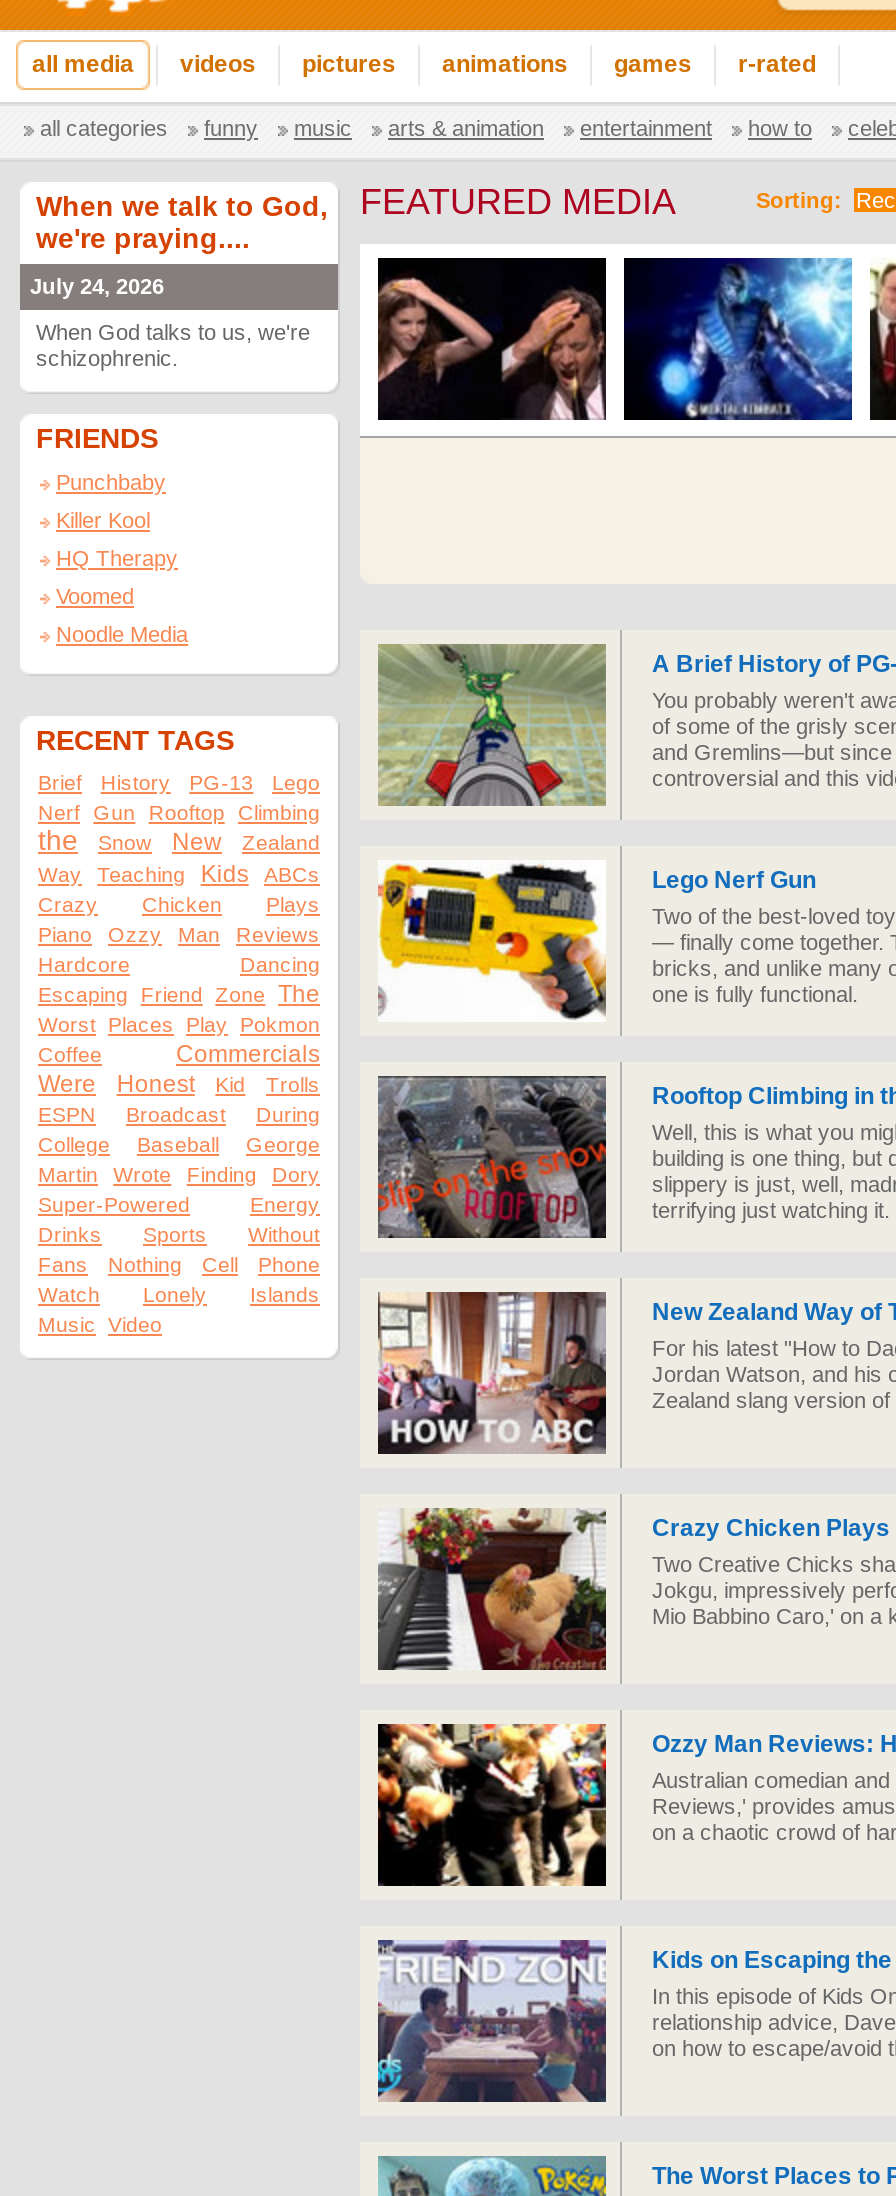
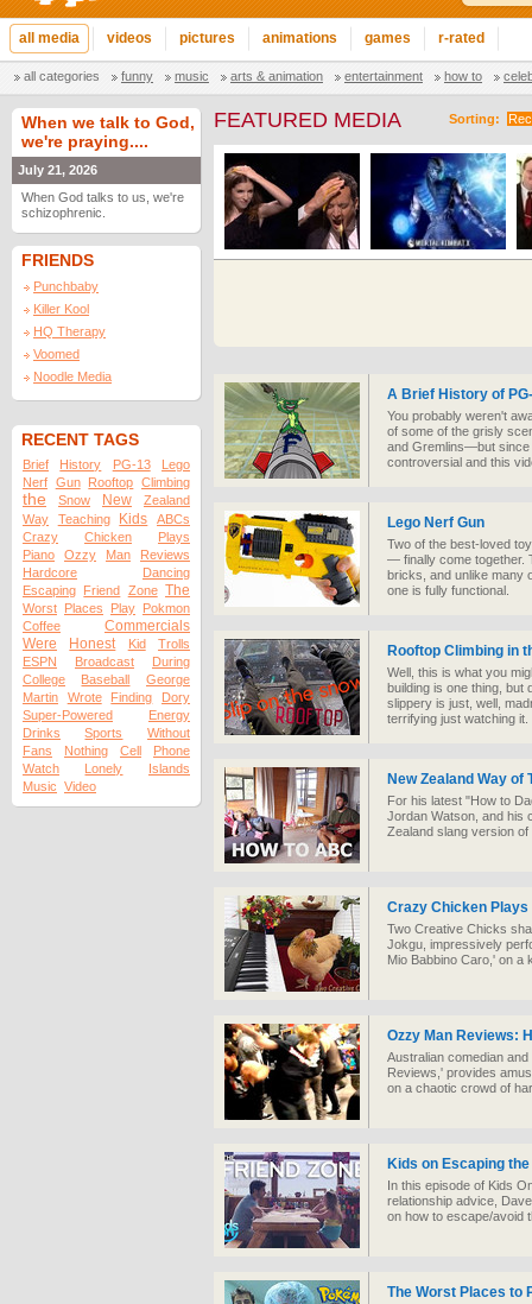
- July 24, 2026
+ July 21, 2026
